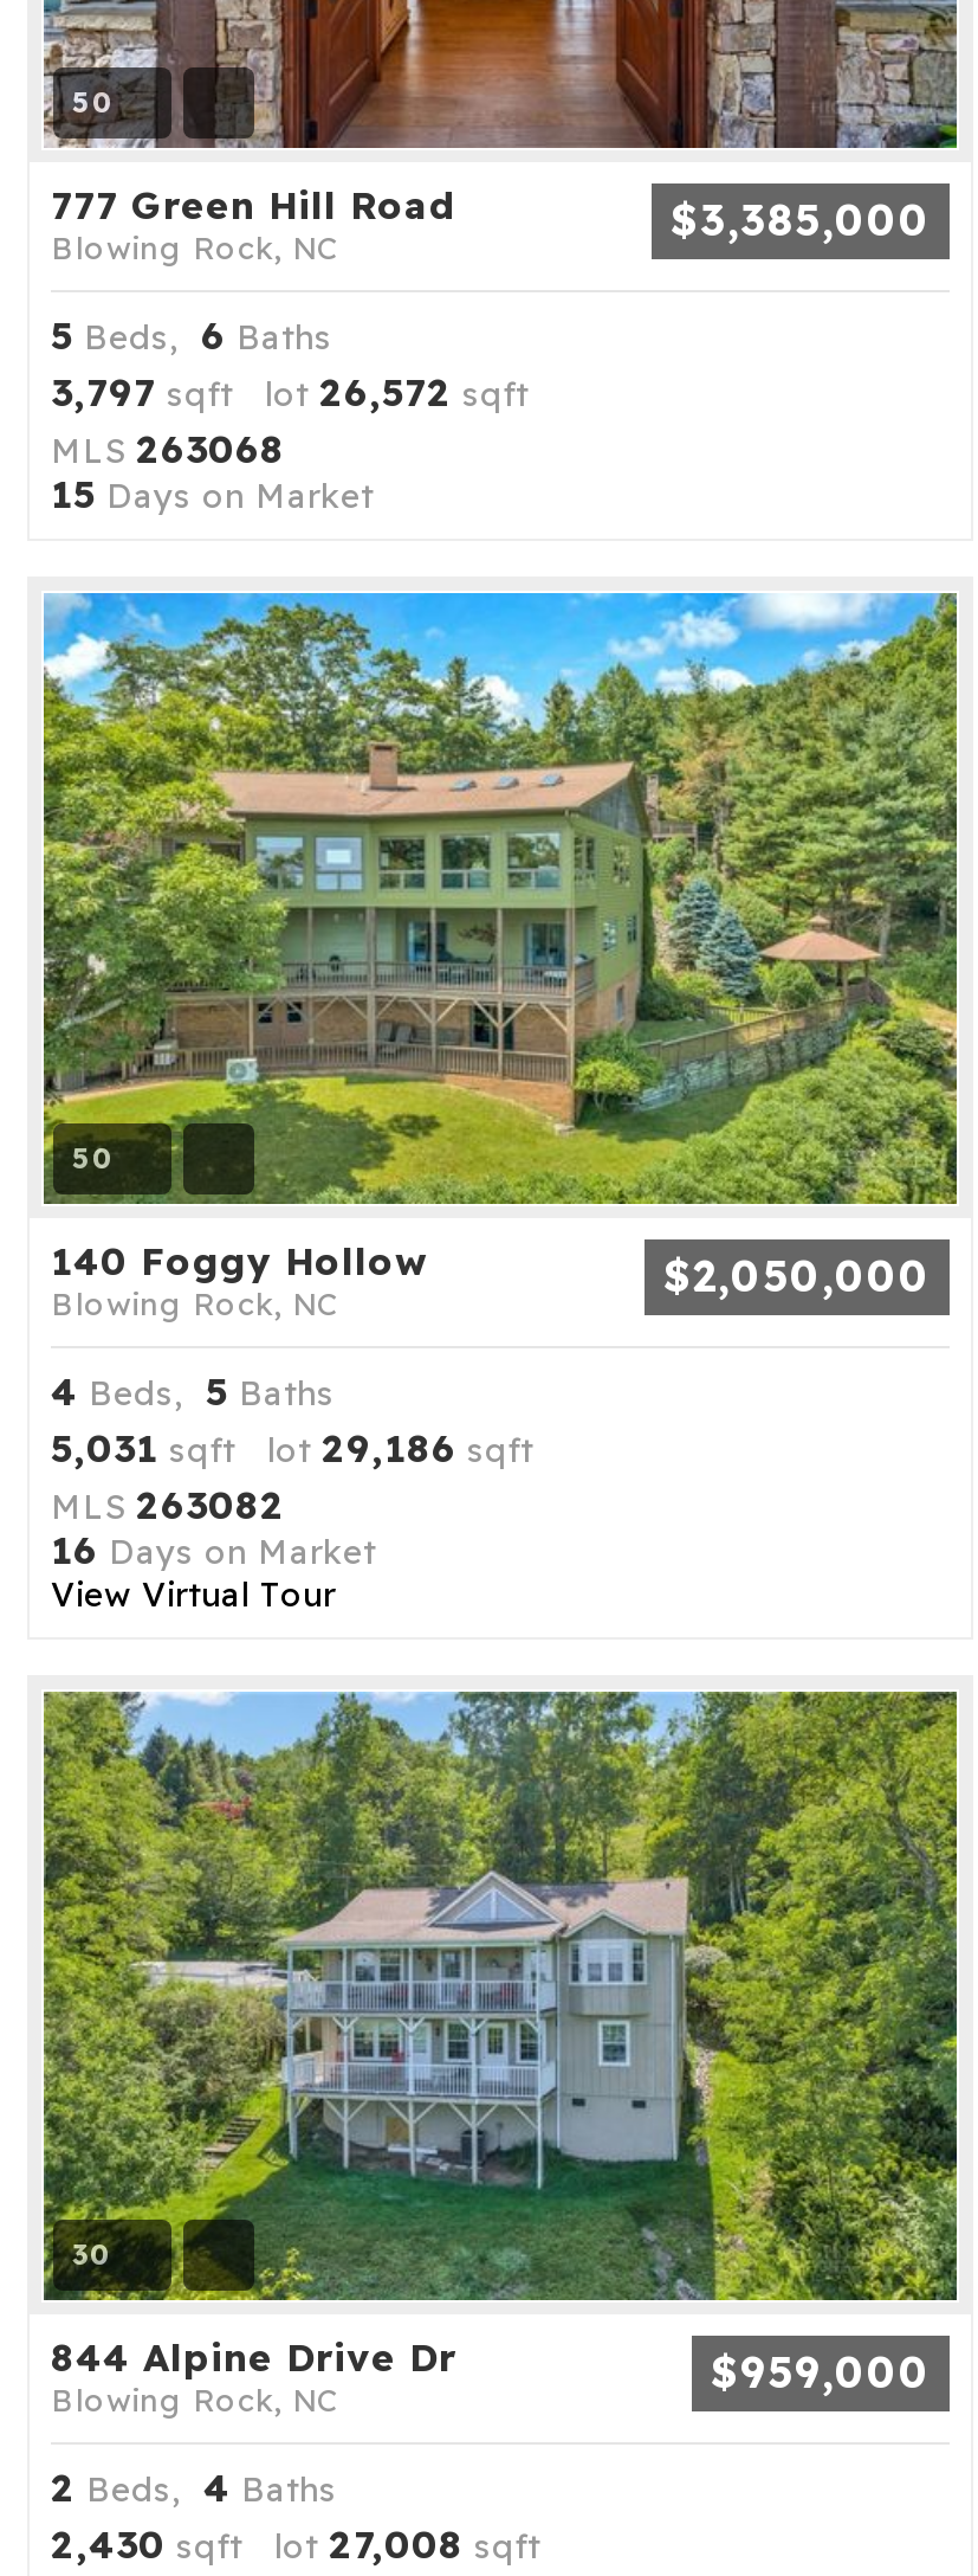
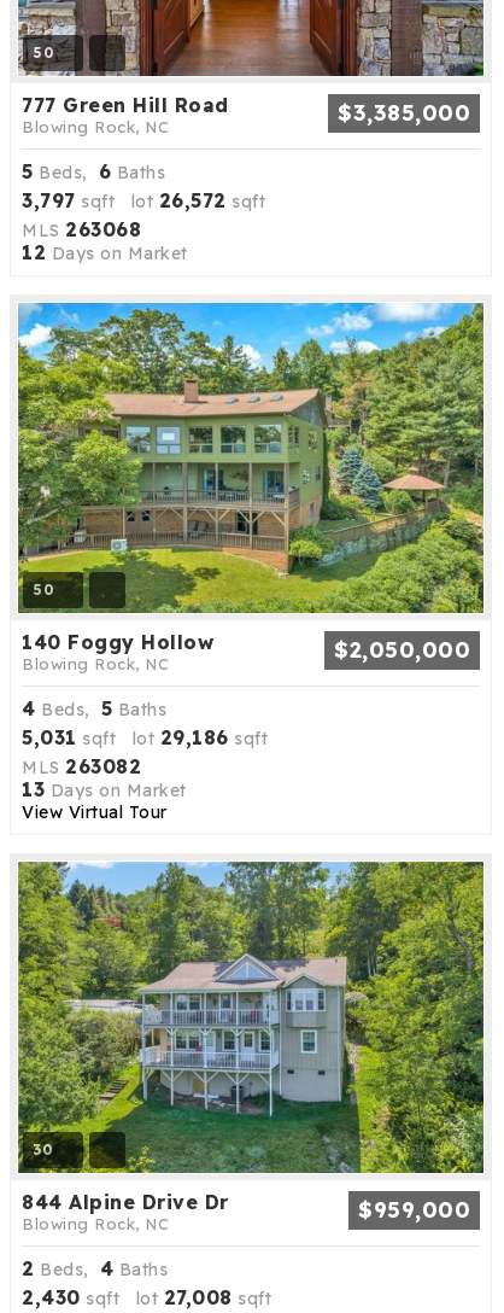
- 15 Days on Market
+ 12 Days on Market

- 16 Days on Market
+ 13 Days on Market
